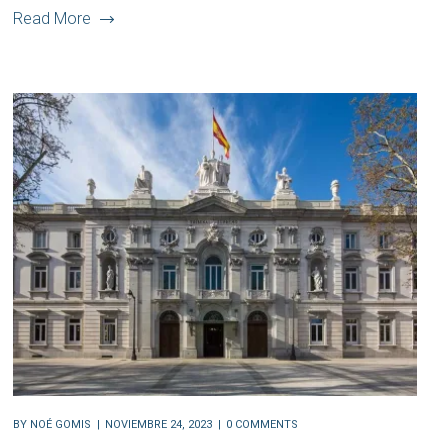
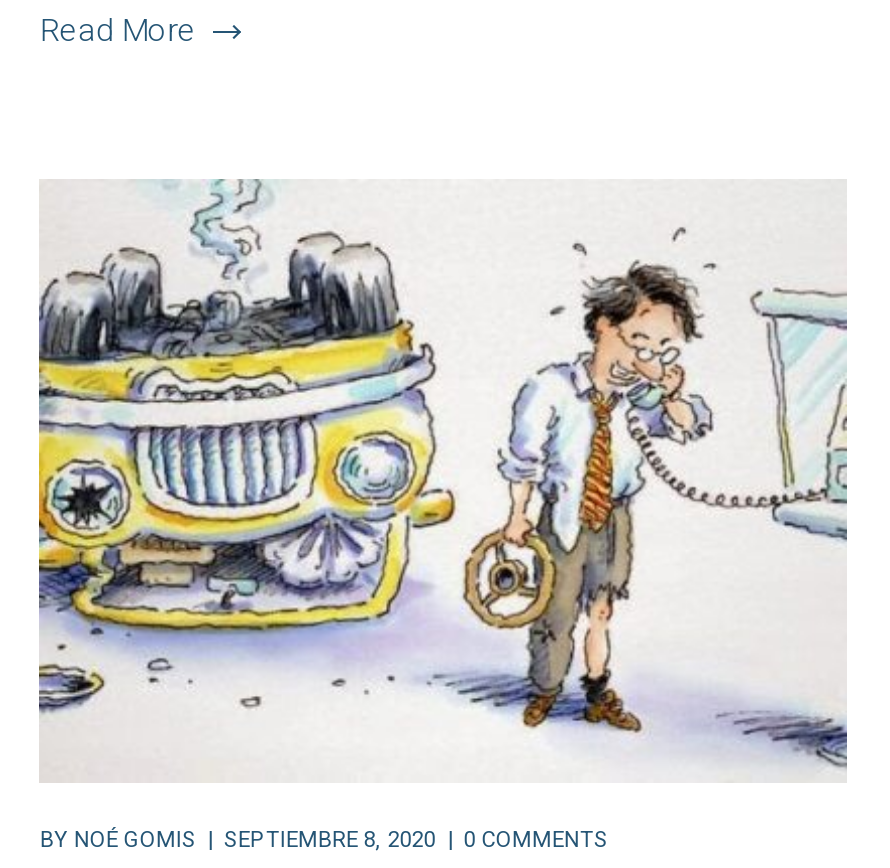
- [image]
- BY NOÉ GOMIS NOVIEMBRE 24, 2023 0 COMMENTS
+ [image]
+ BY NOÉ GOMIS SEPTIEMBRE 8, 2020 0 COMMENTS
